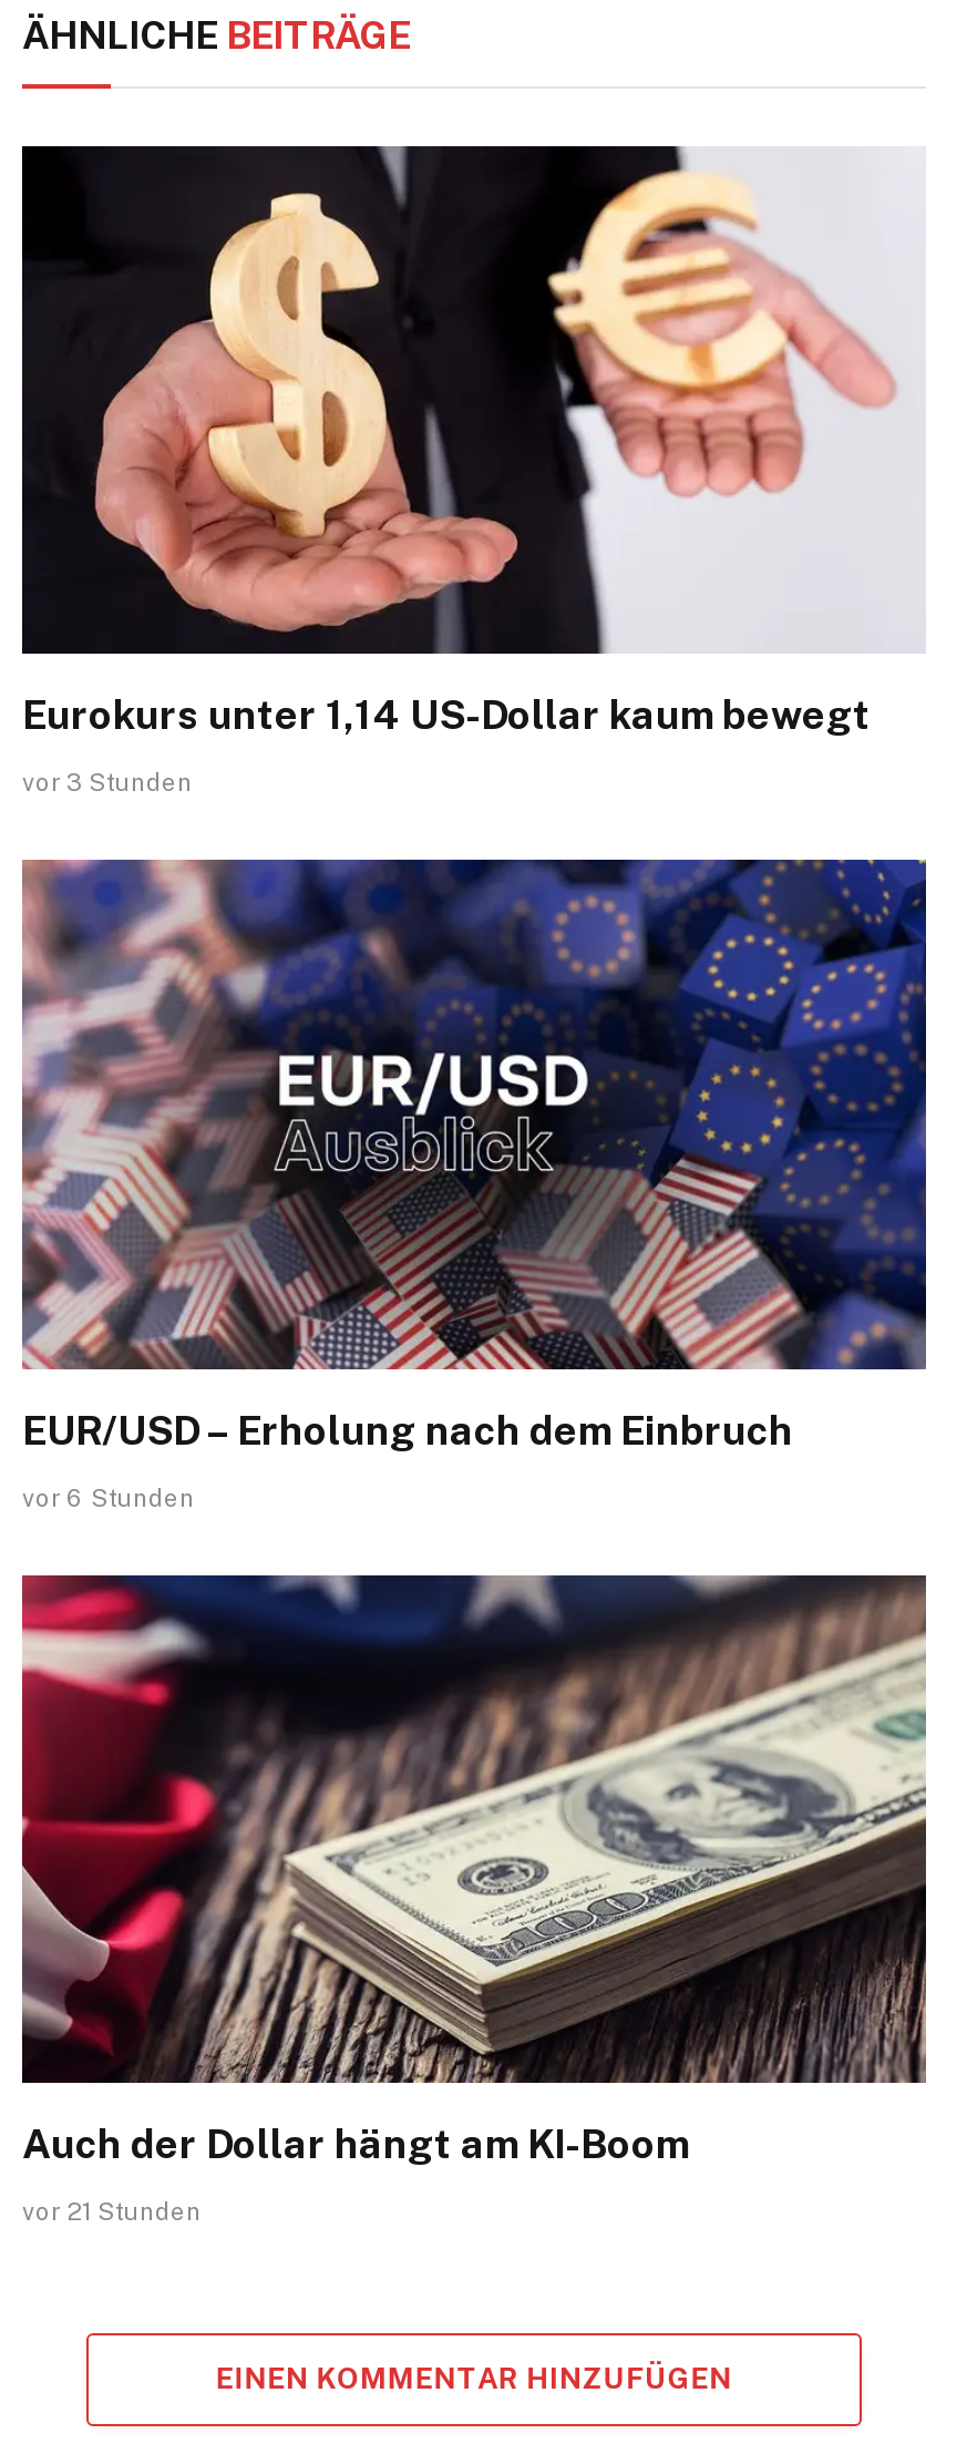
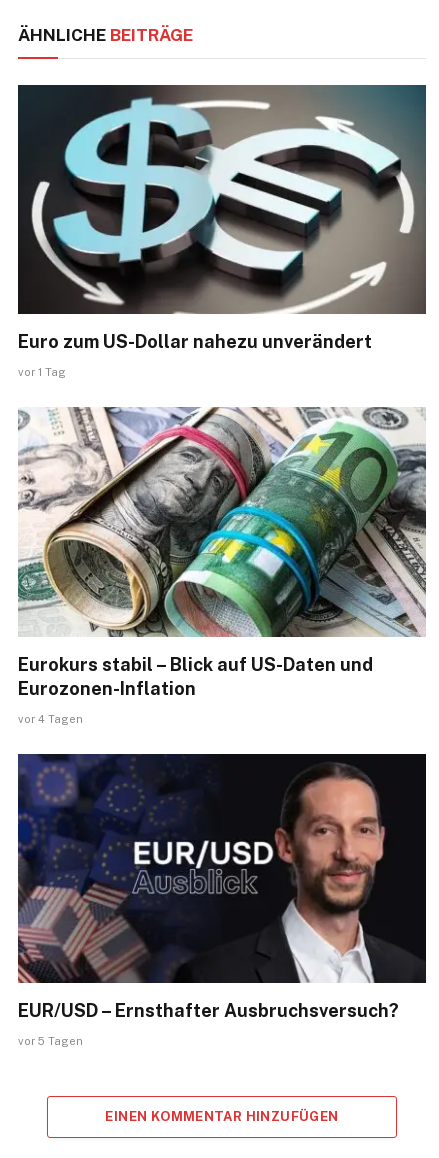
- [image]
- Eurokurs unter 1,14 US-Dollar kaum bewegt
+ [image]
+ Euro zum US-Dollar nahezu unverändert

- vor 3 Stunden
+ vor 1 Tag

- [image]
- EUR/USD – Erholung nach dem Einbruch
+ [image]
+ Eurokurs stabil – Blick auf US-Daten und
+ Eurozonen-Inflation

- vor 6 Stunden
+ vor 4 Tagen

- [image]
- Auch der Dollar hängt am KI-Boom
+ [image]
+ EUR/USD – Ernsthafter Ausbruchsversuch?

- vor 21 Stunden
+ vor 5 Tagen
